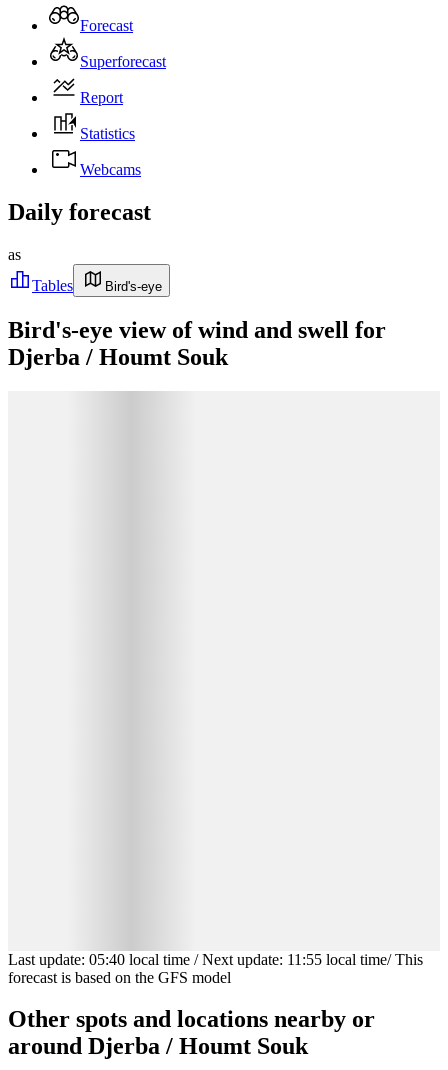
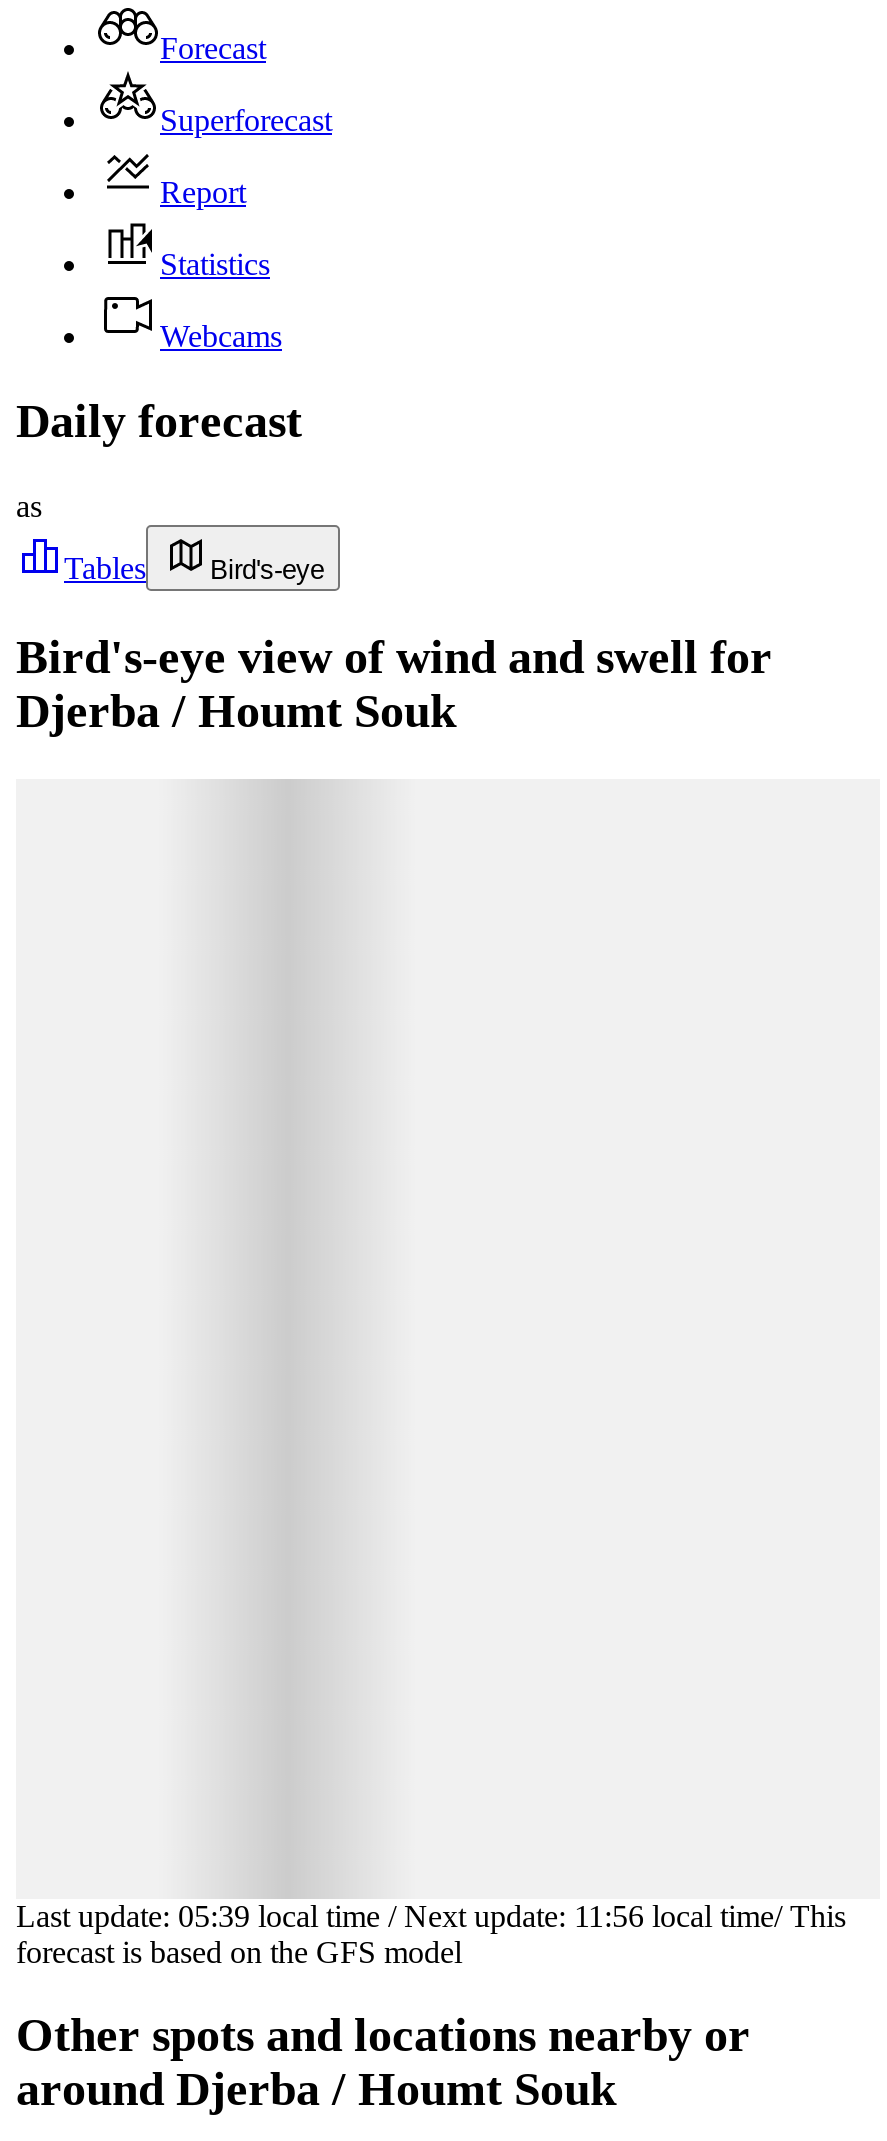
- Last update: 05:40 local time / Next update: 11:55 local time/ This
+ Last update: 05:39 local time / Next update: 11:56 local time/ This
